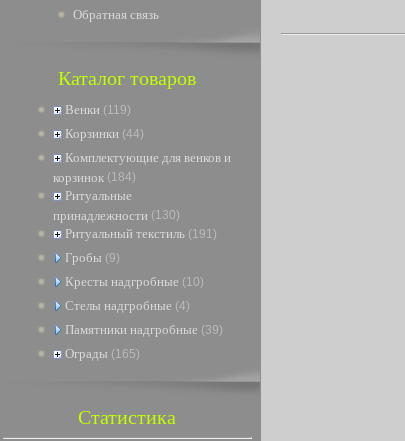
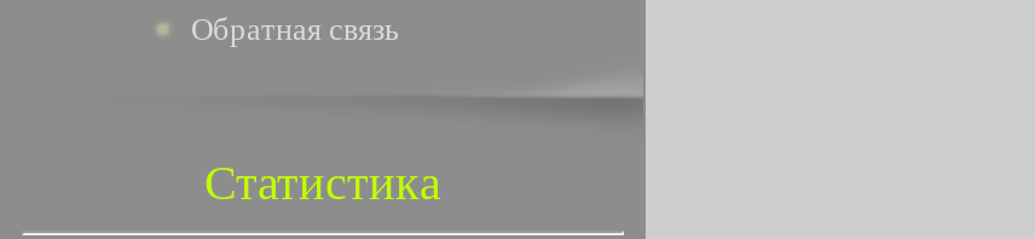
- Каталог товаров
- Венки (119)
- Корзинки (44)
- Комплектующие для венков и
- корзинок (184)
- Ритуальные
- принадлежности (130)
- Ритуальный текстиль (191)
- Гробы (9)
- Кресты надгробные (10)
- Стелы надгробные (4)
- Памятники надгробные (39)
- Ограды (165)
